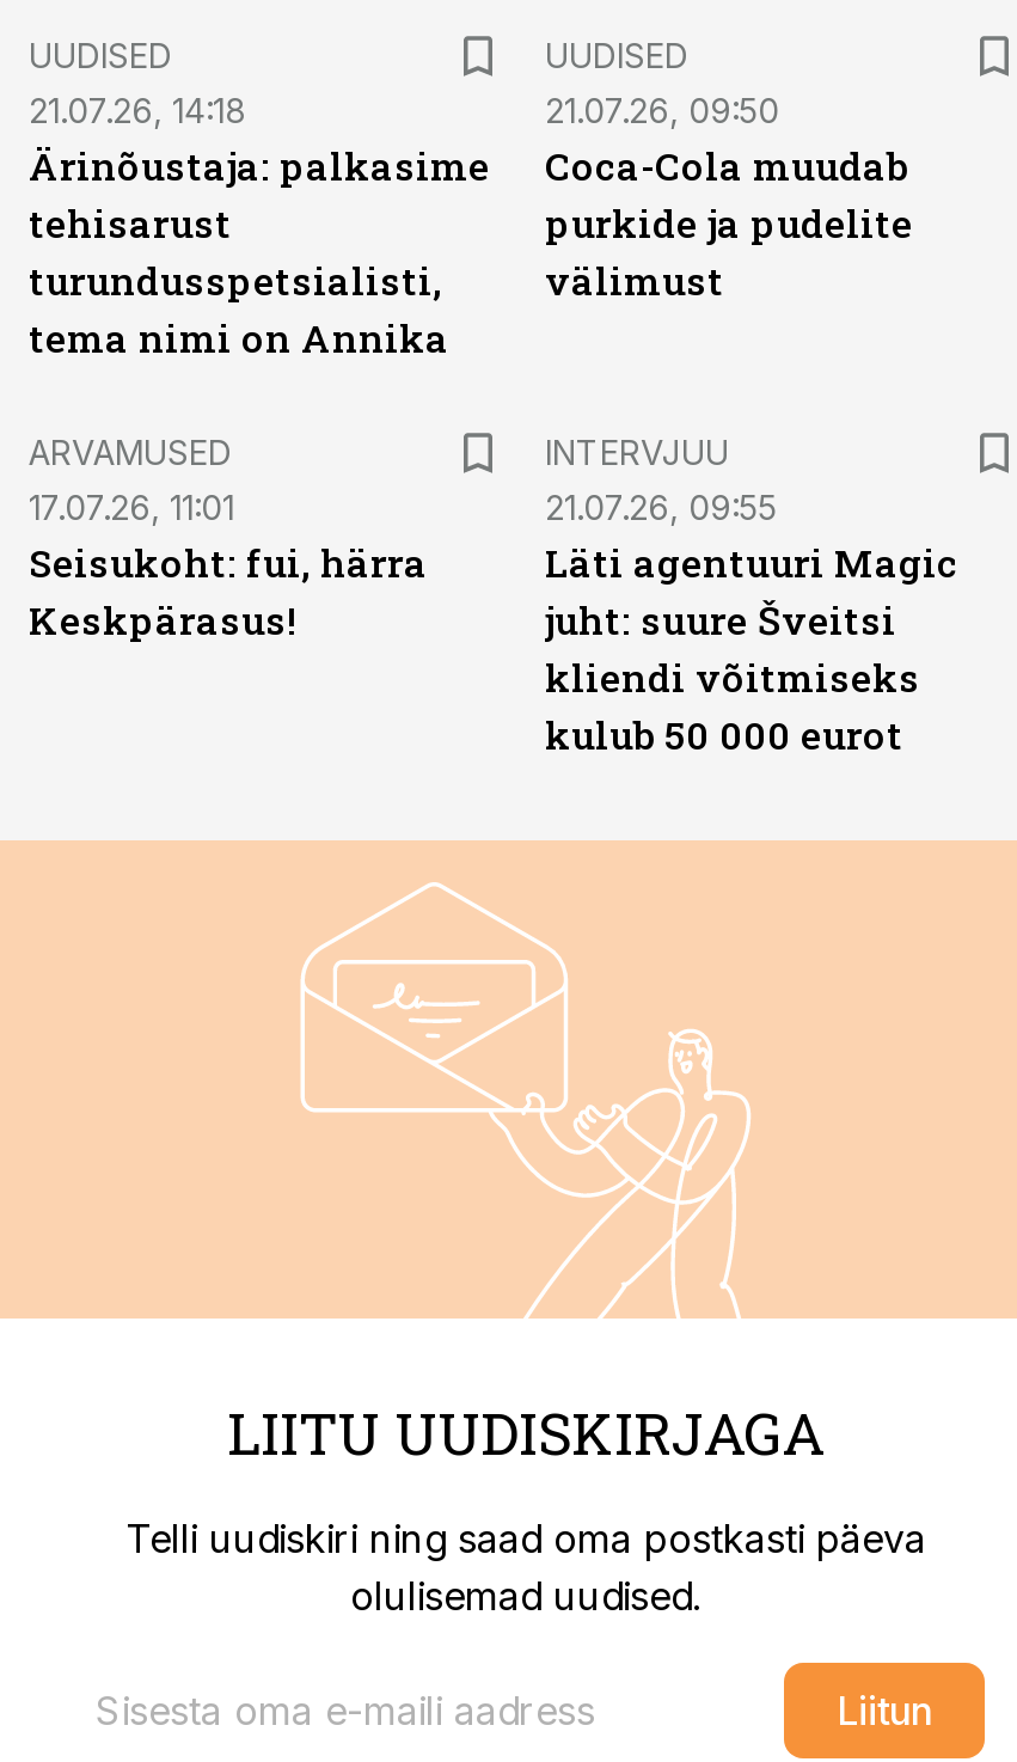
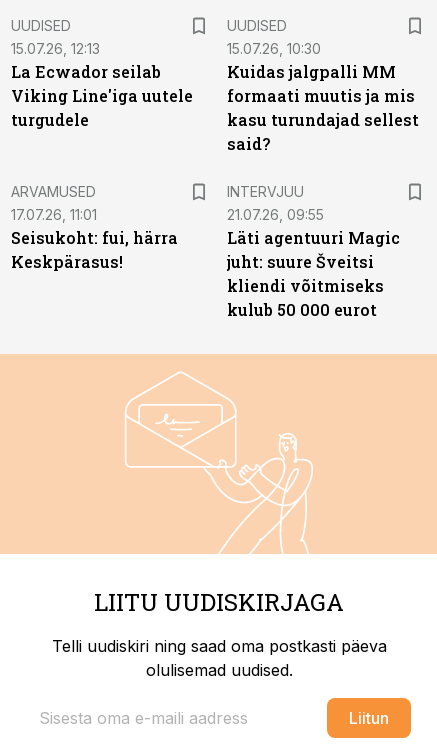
- 21.07.26, 14:18
- Ärinõustaja: palkasime
- tehisarust
- turundusspetsialisti,
- tema nimi on Annika
+ 15.07.26, 12:13
+ La Ecwador seilab
+ Viking Line'iga uutele
+ turgudele

- 21.07.26, 09:50
- Coca-Cola muudab
- purkide ja pudelite
- välimust
+ 15.07.26, 10:30
+ Kuidas jalgpalli MM
+ formaati muutis ja mis
+ kasu turundajad sellest
+ said?
